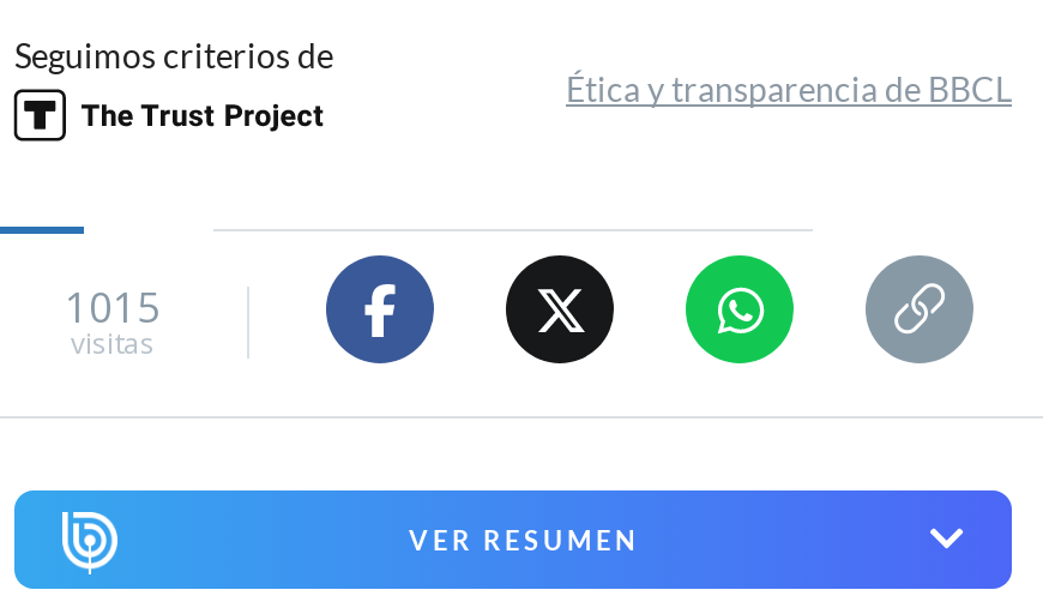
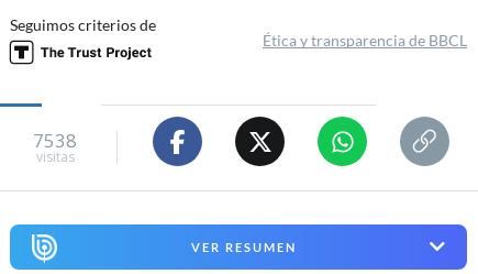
- 1015
+ 7538
